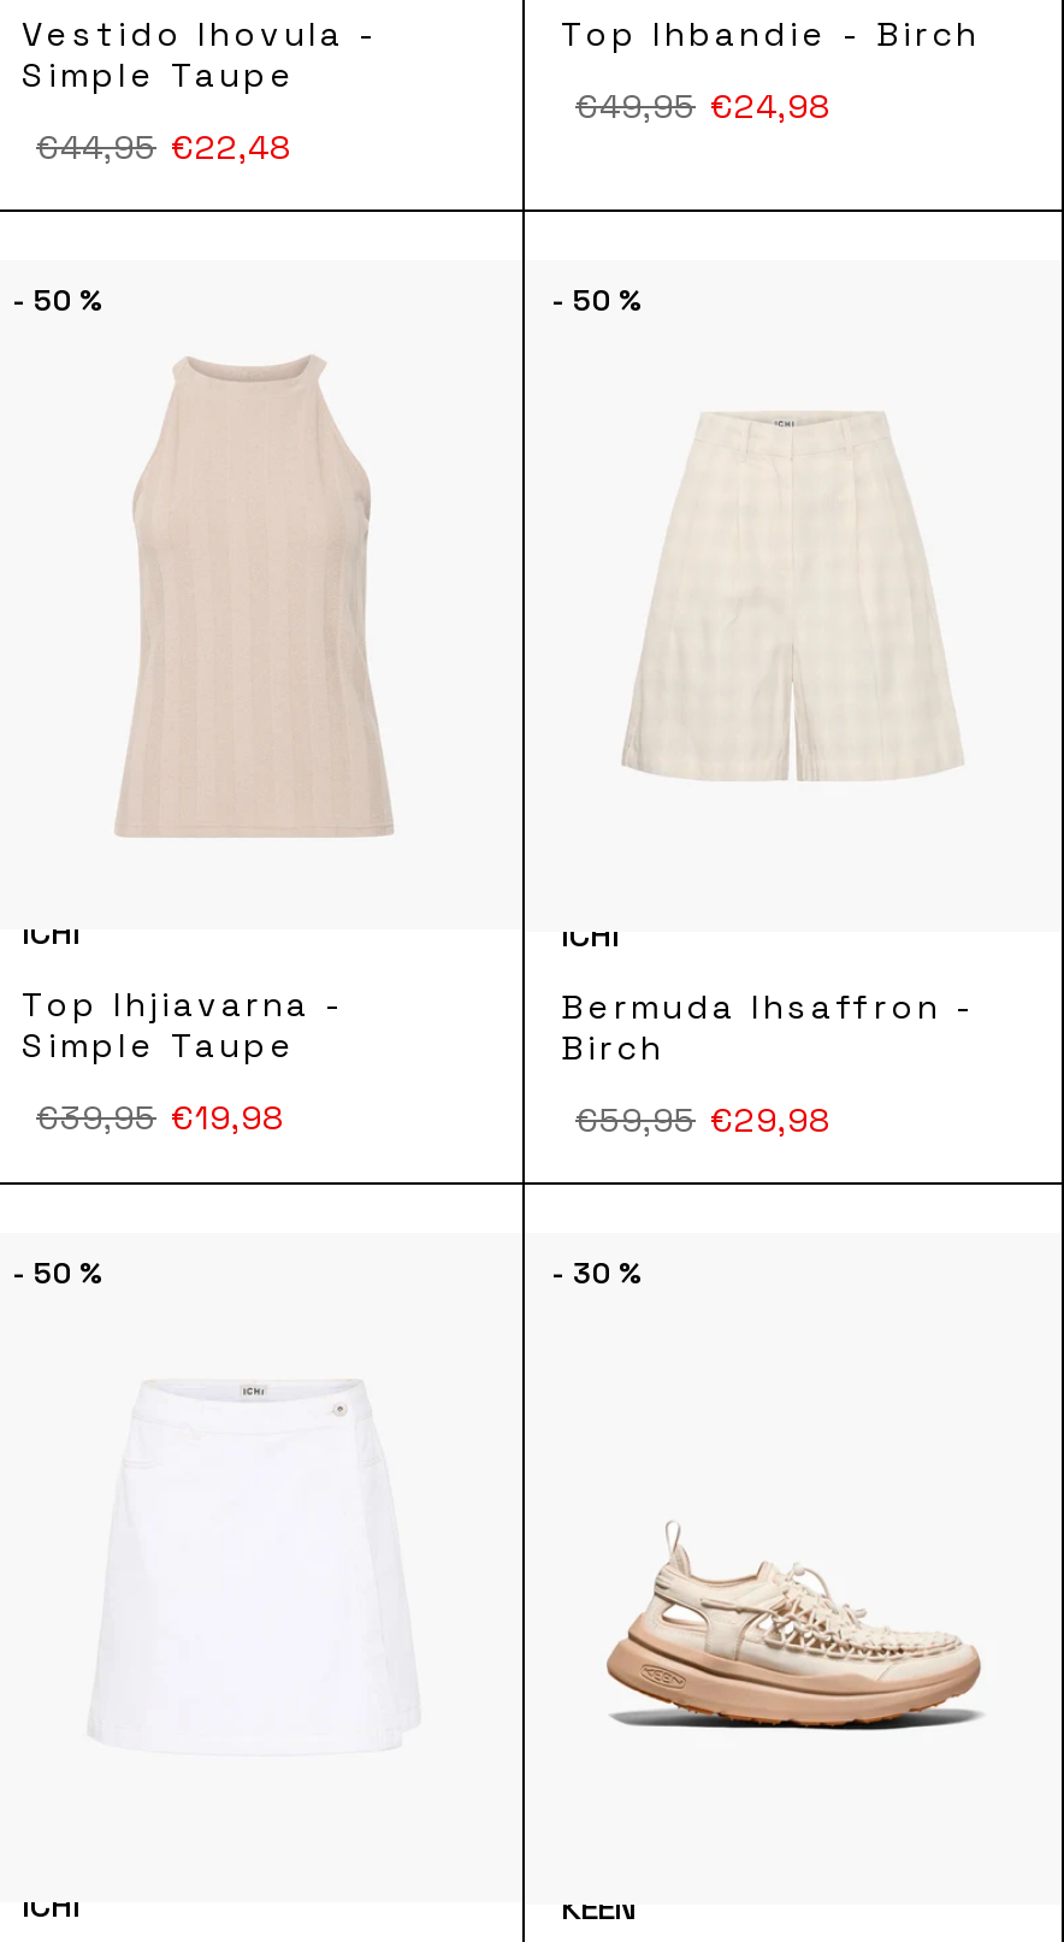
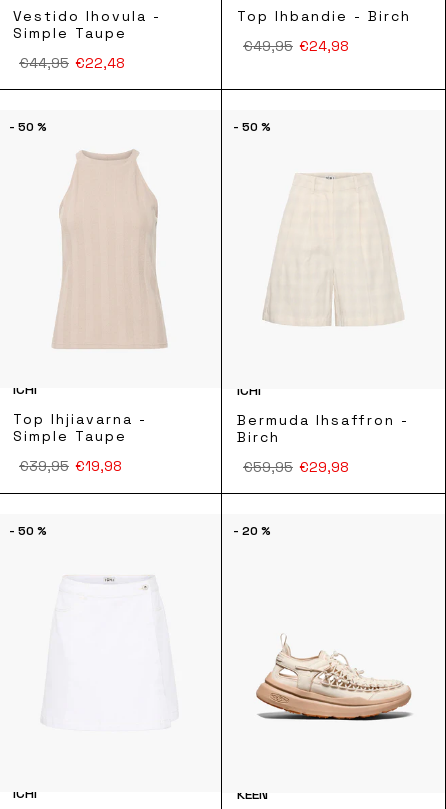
- - 30 %
+ - 20 %
